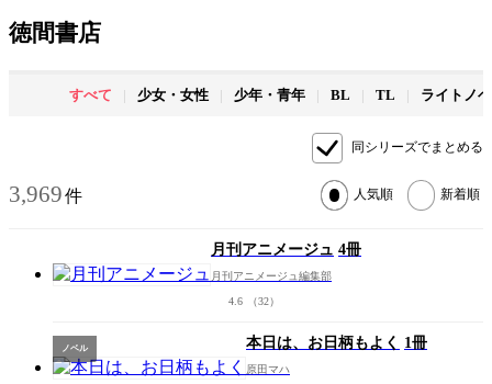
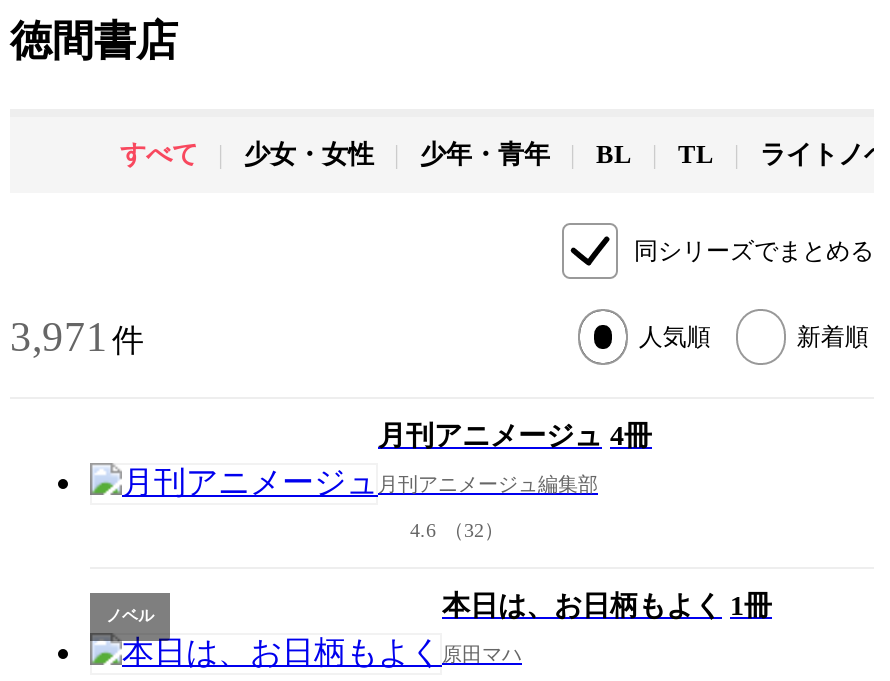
- 3,969 件
+ 3,971 件
